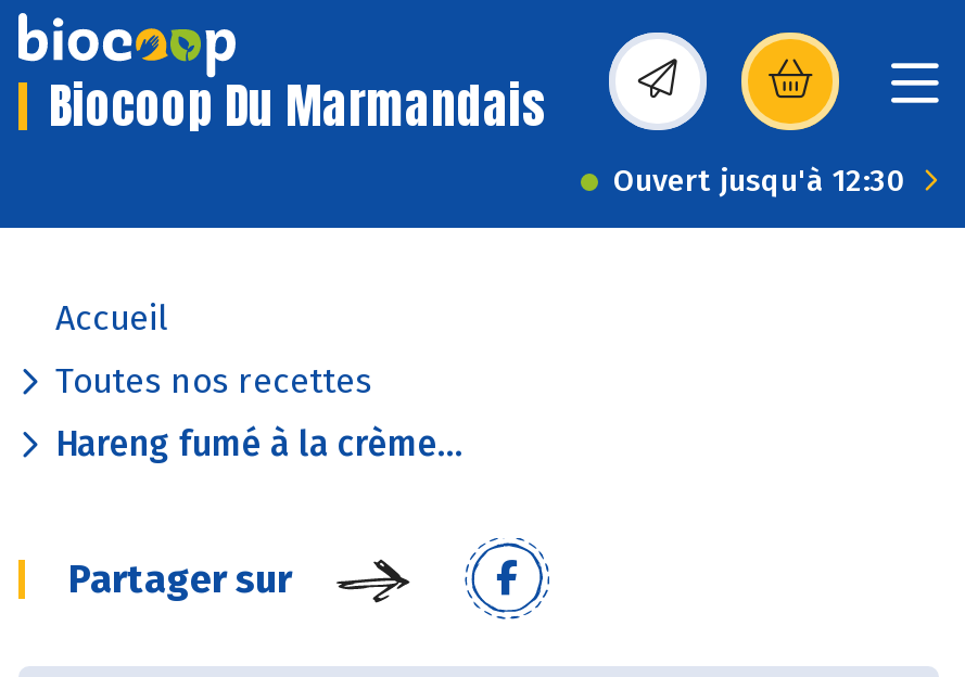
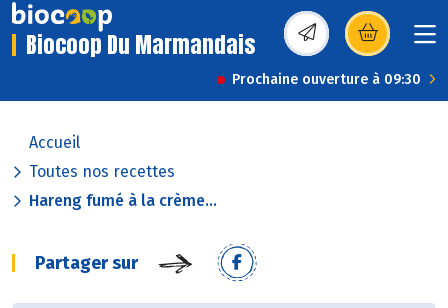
- Ouvert jusqu'à 12:30
+ Prochaine ouverture à 09:30
